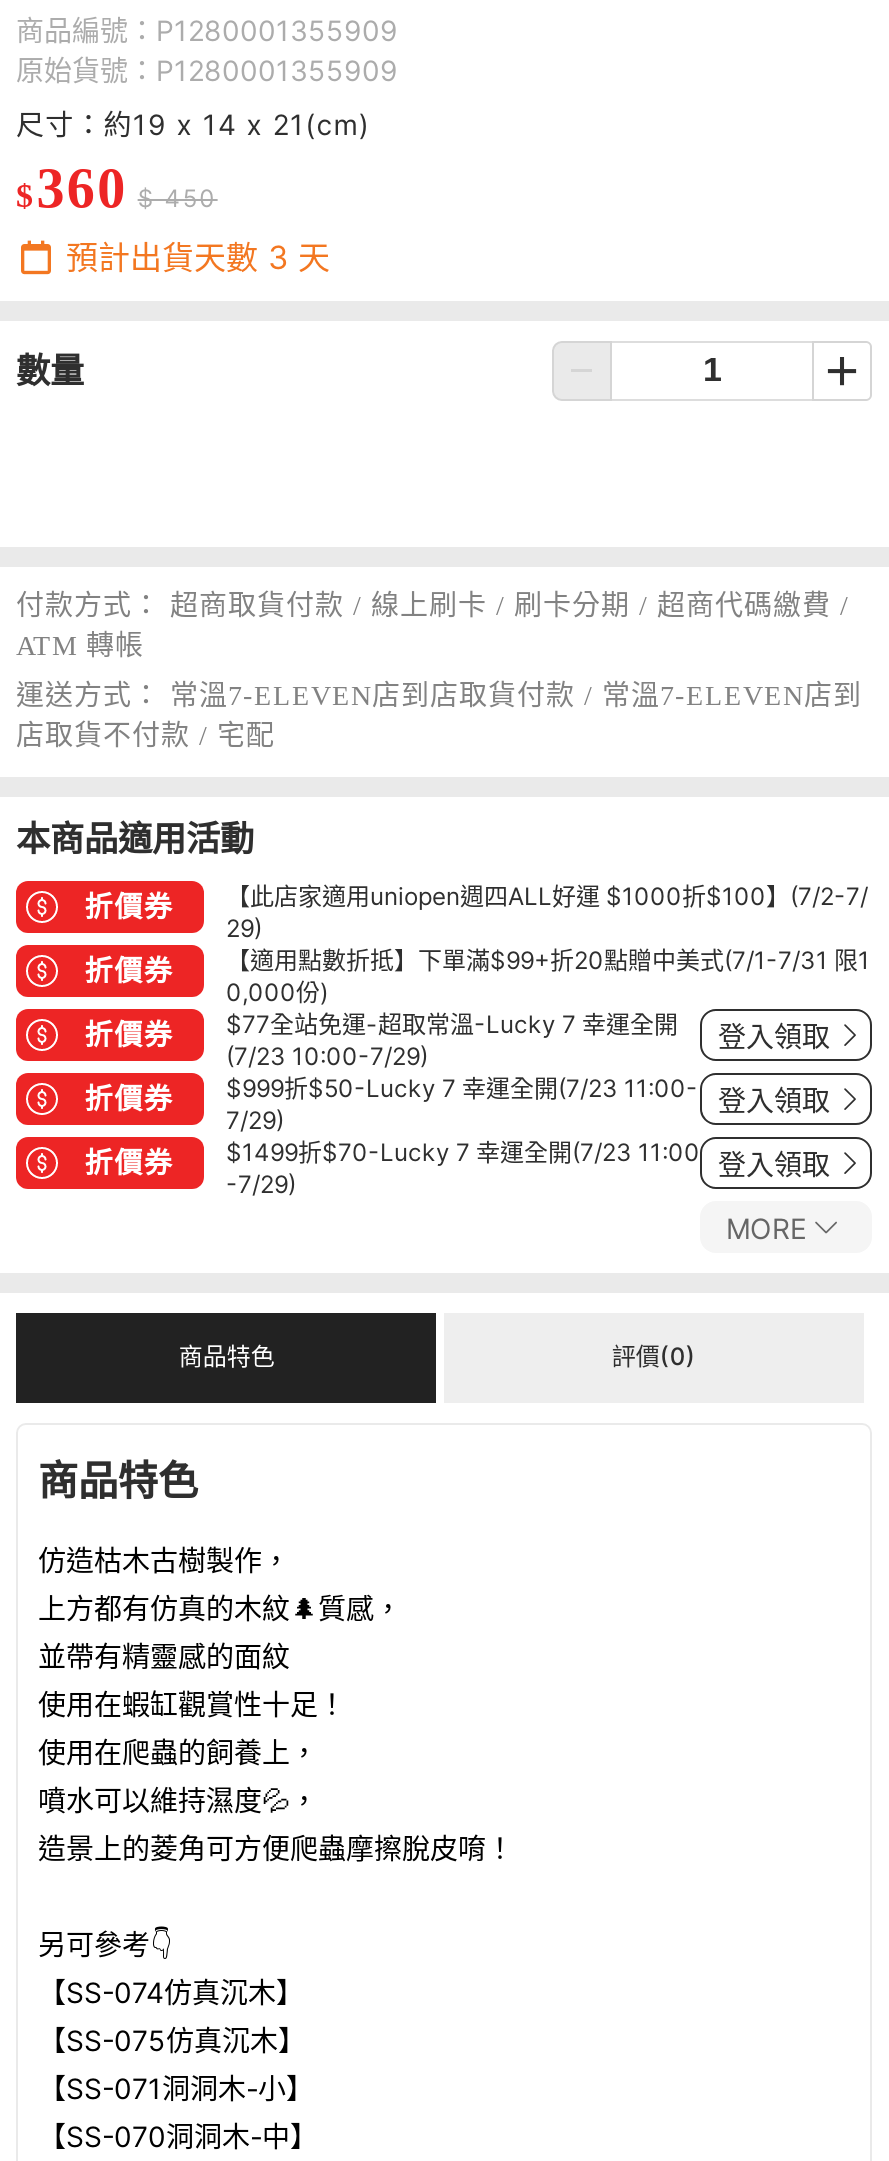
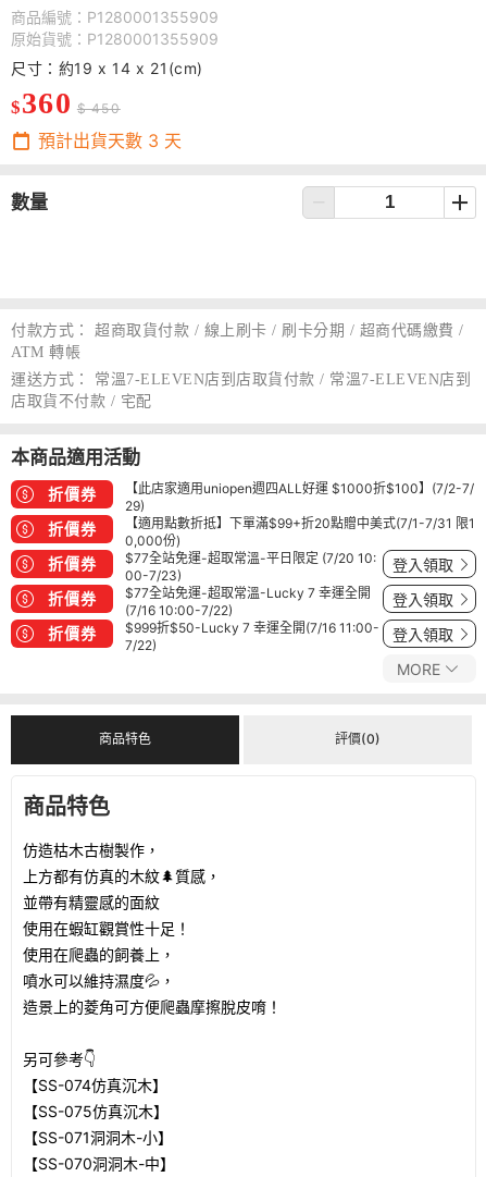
moved down: $77全站免運-超取常溫-Lucky 7 幸運全開

- (7/23 10:00-7/29)
+ $77全站免運-超取常溫-平日限定 (7/20 10:
+ 00-7/23)

- $999折$50-Lucky 7 幸運全開(7/23 11:00-
- 7/29)
+ (7/16 10:00-7/22)

- $1499折$70-Lucky 7 幸運全開(7/23 11:00
+ $999折$50-Lucky 7 幸運全開(7/16 11:00-

- -7/29)
+ 7/22)
